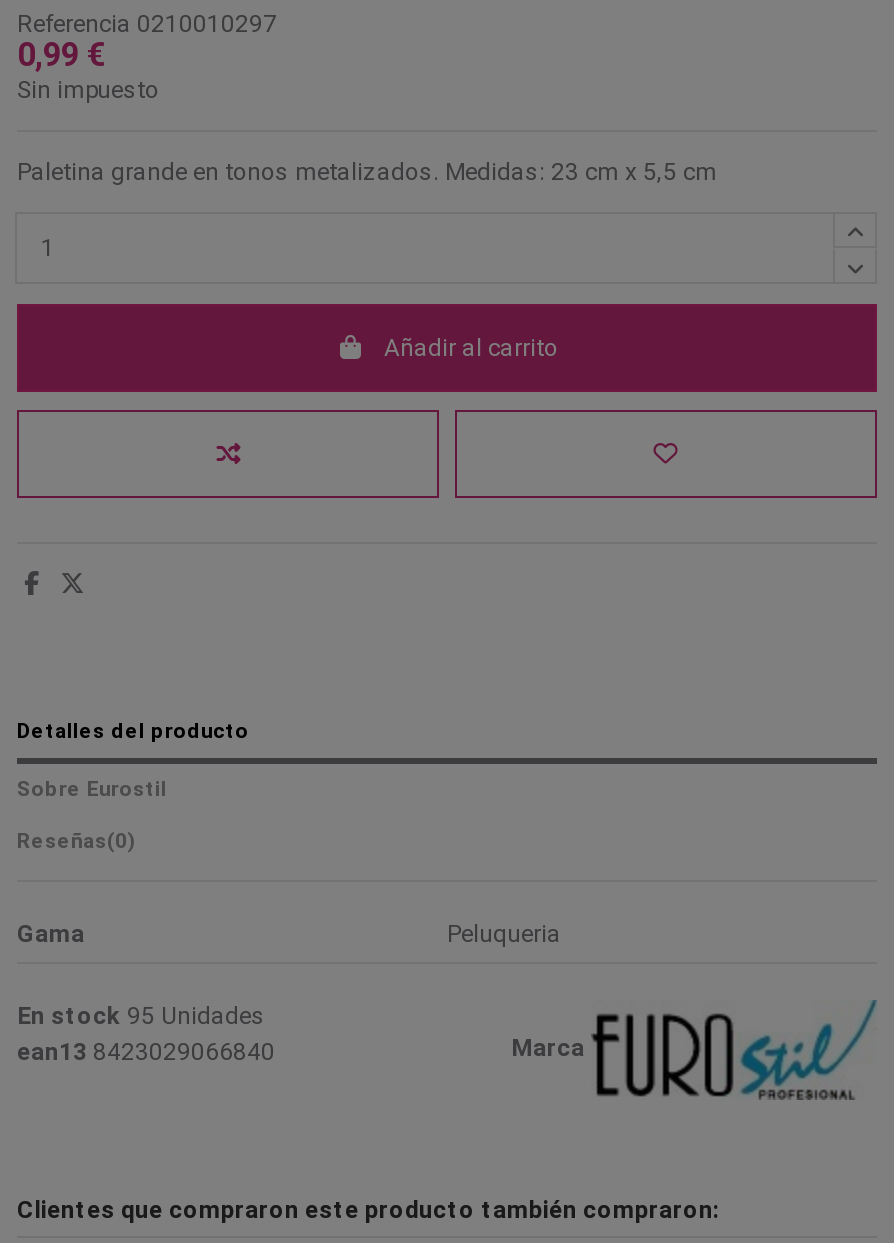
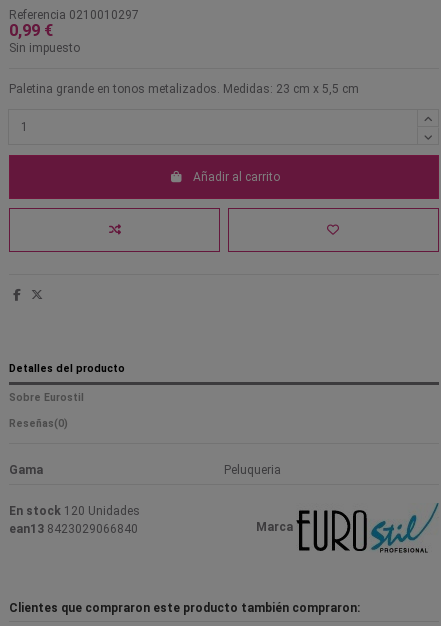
- En stock 95 Unidades
+ En stock 120 Unidades
